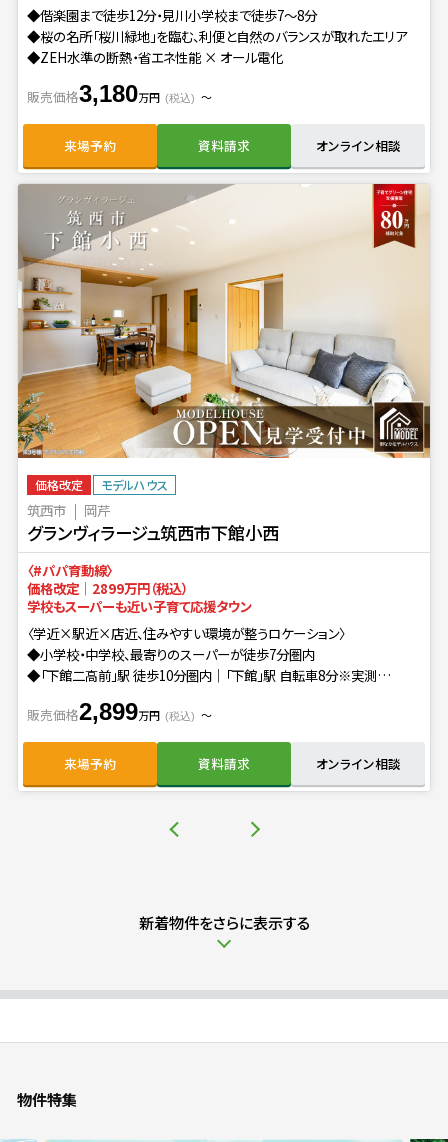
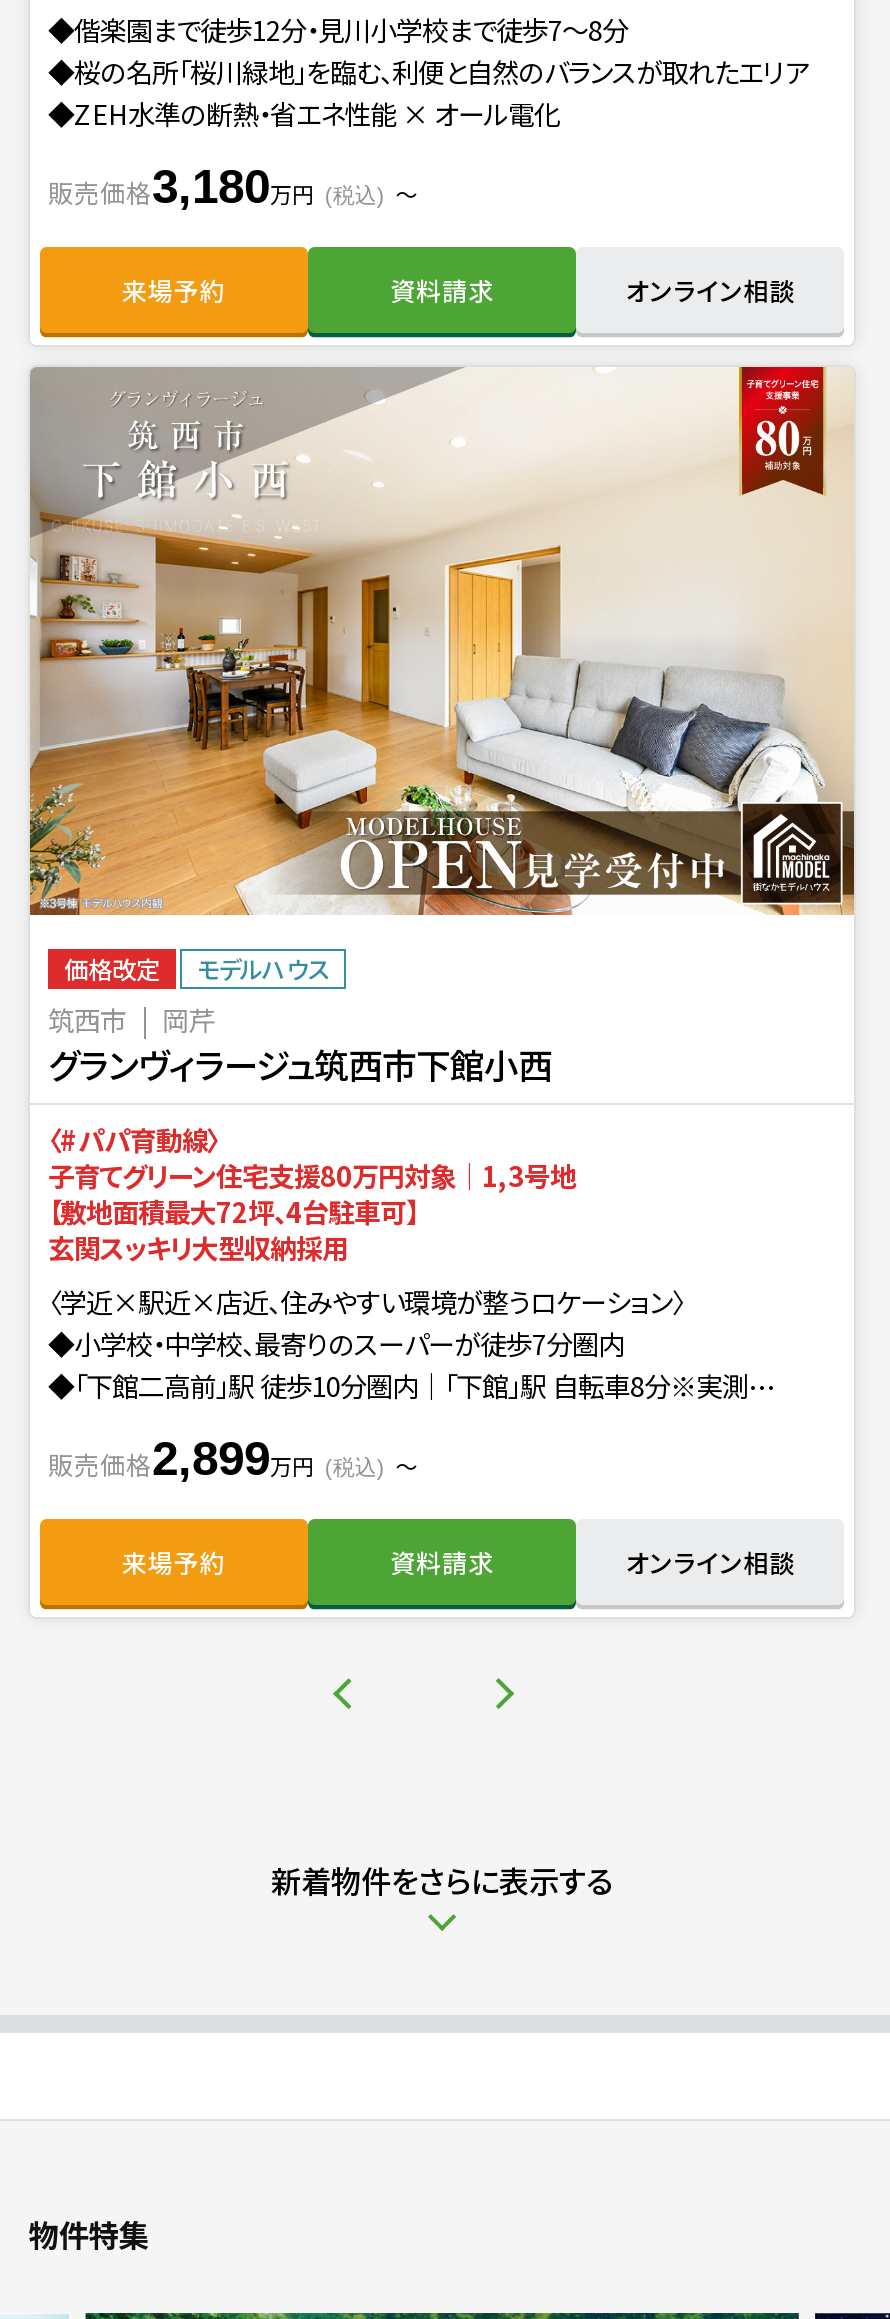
- 価格改定｜2899万円（税込）
- 学校もスーパーも近い子育て応援タウン
+ 子育てグリーン住宅支援80万円対象｜1,3号地
+ 【敷地面積最大72坪、4台駐車可】
+ 玄関スッキリ大型収納採用
